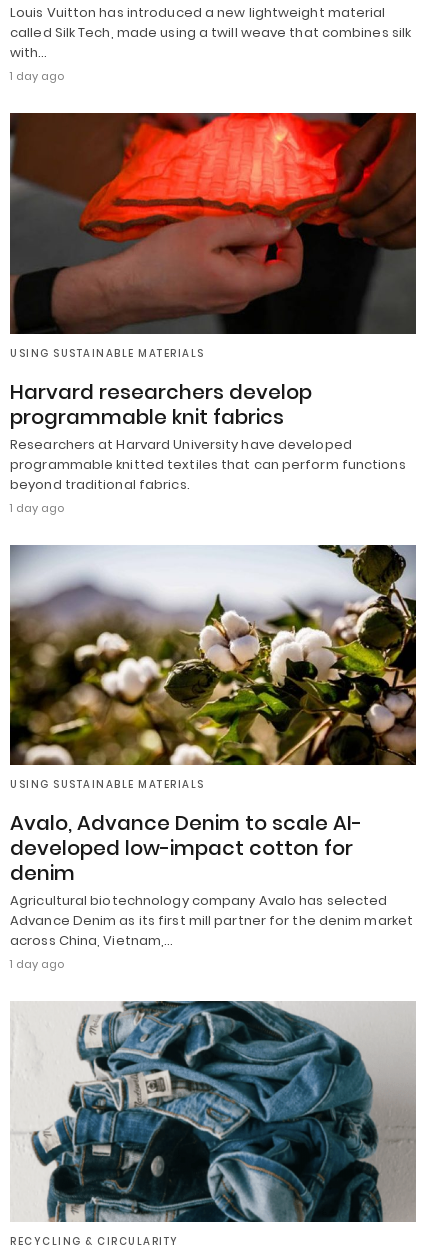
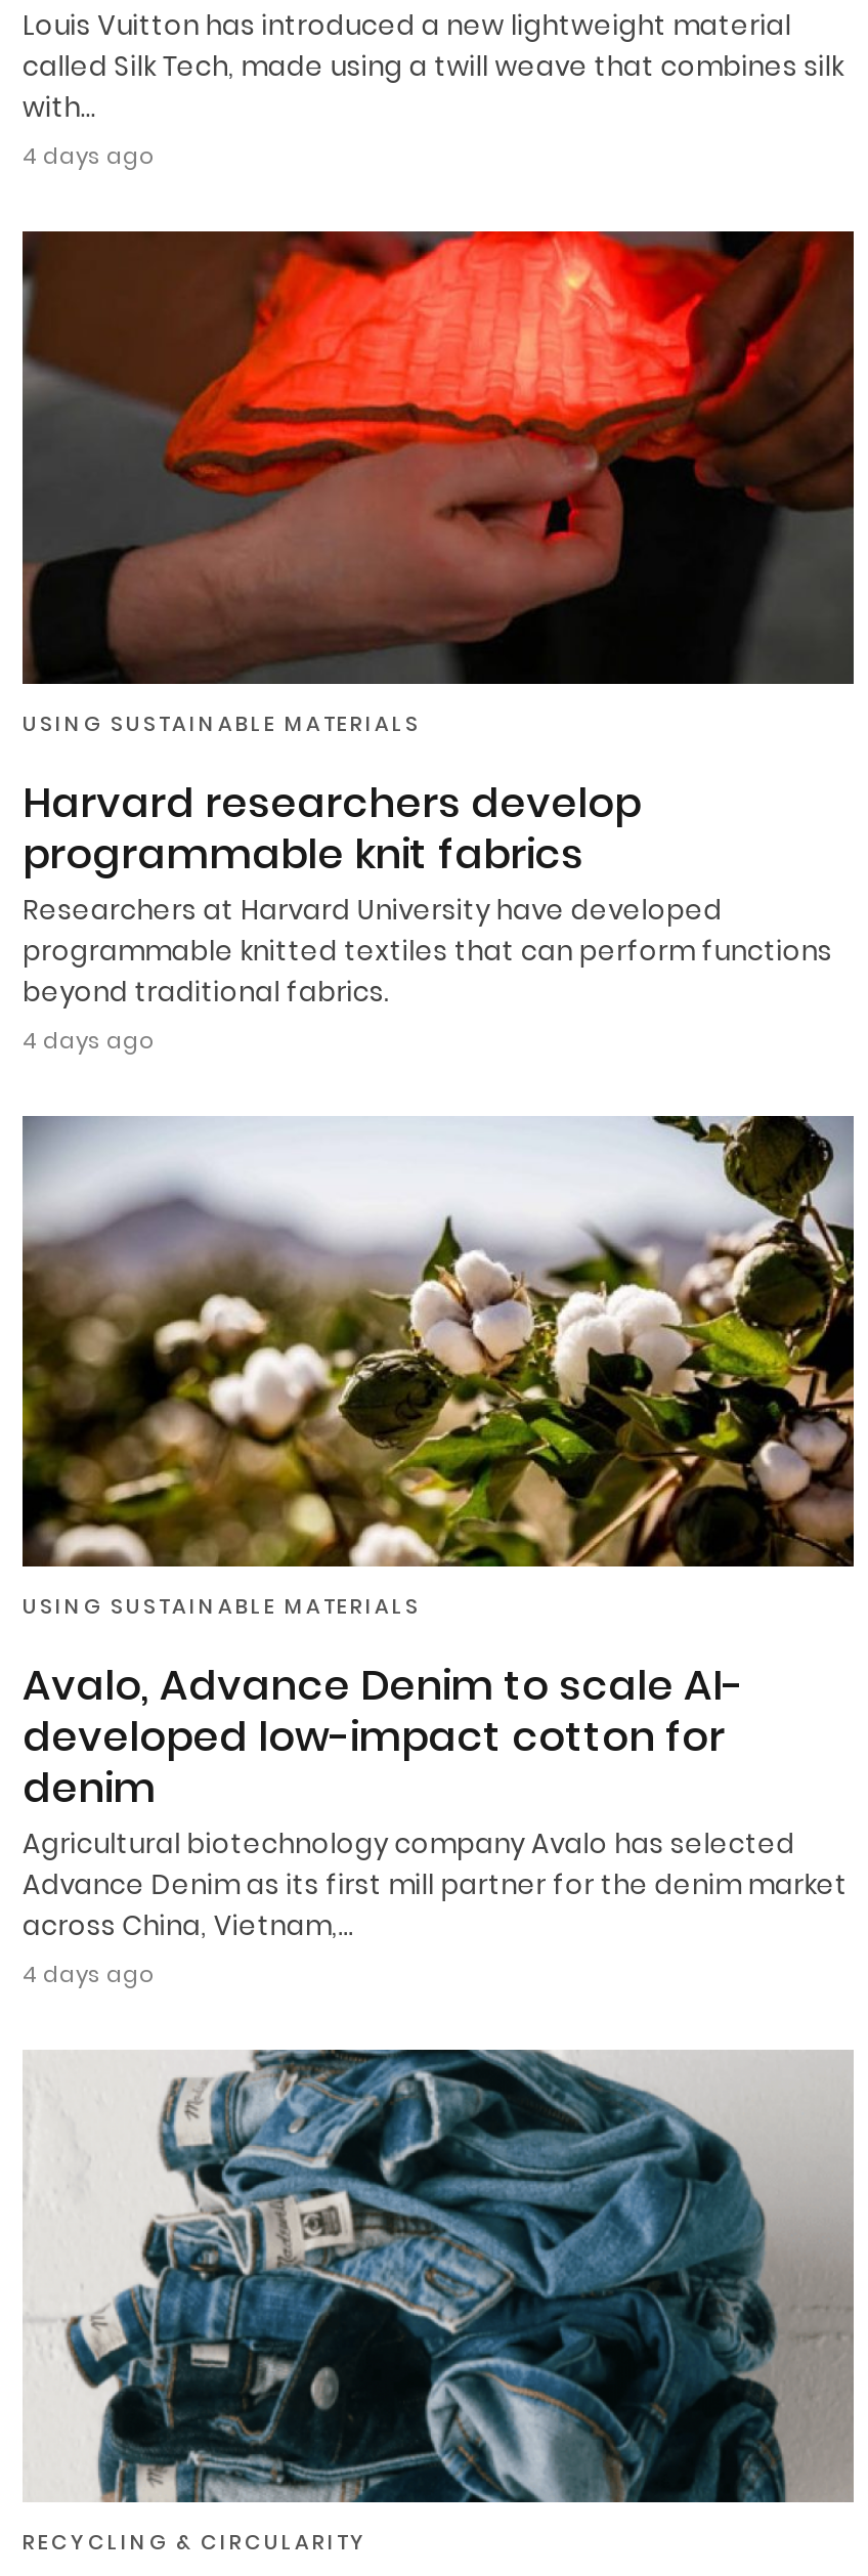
- 1 day ago
+ 4 days ago

- 1 day ago
+ 4 days ago

- 1 day ago
+ 4 days ago
